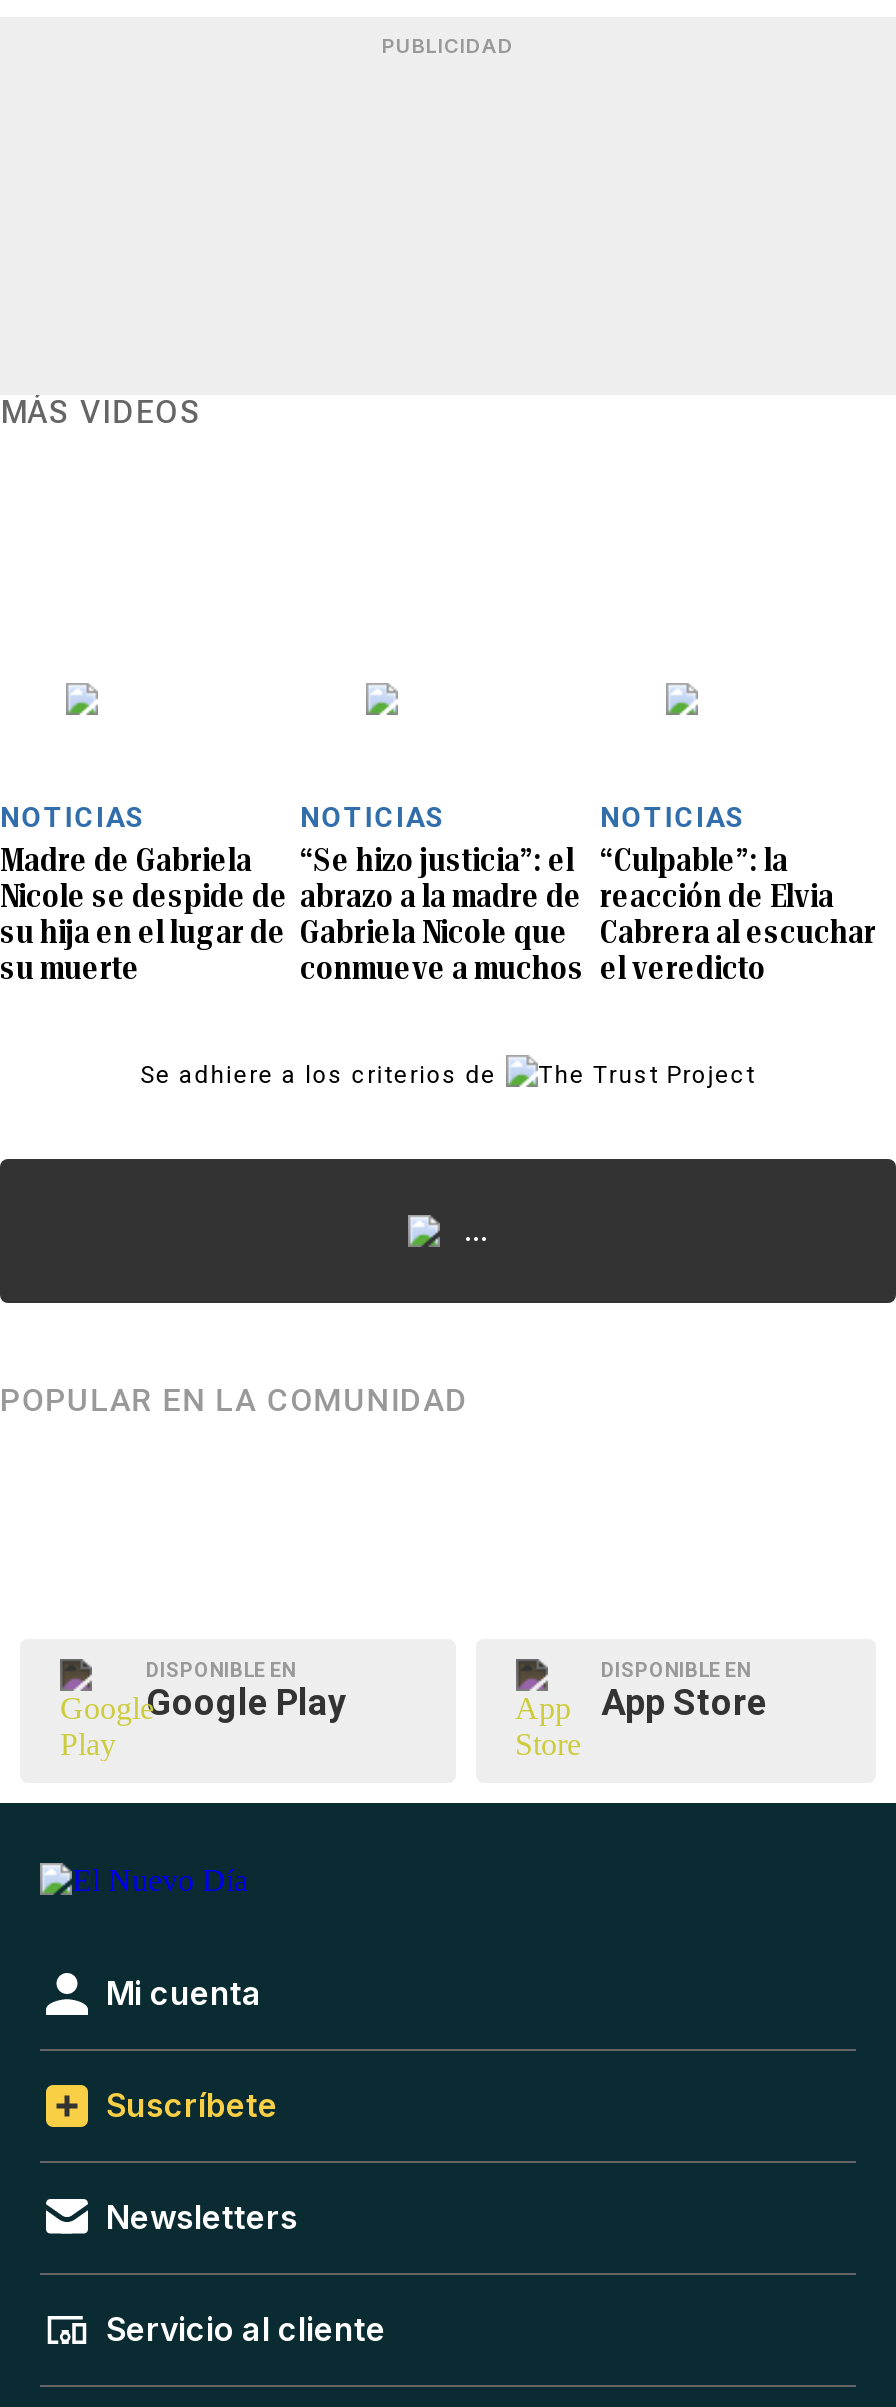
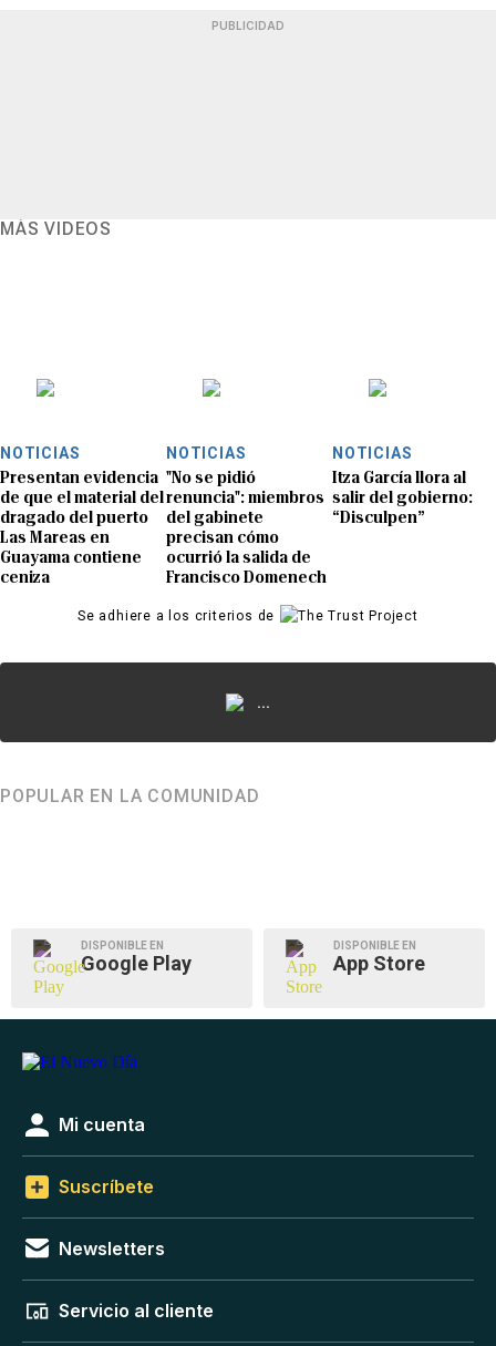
- Madre de Gabriela
- Nicole se despide de
- su hija en el lugar de
- su muerte
+ Presentan evidencia
+ de que el material del
+ dragado del puerto
+ Las Mareas en
+ Guayama contiene
+ ceniza

- “Se hizo justicia”: el
- abrazo a la madre de
- Gabriela Nicole que
- conmueve a muchos
+ "No se pidió
+ renuncia": miembros
+ del gabinete
+ precisan cómo
+ ocurrió la salida de
+ Francisco Domenech

- “Culpable”: la
- reacción de Elvia
- Cabrera al escuchar
- el veredicto
+ Itza García llora al
+ salir del gobierno:
+ “Disculpen”
